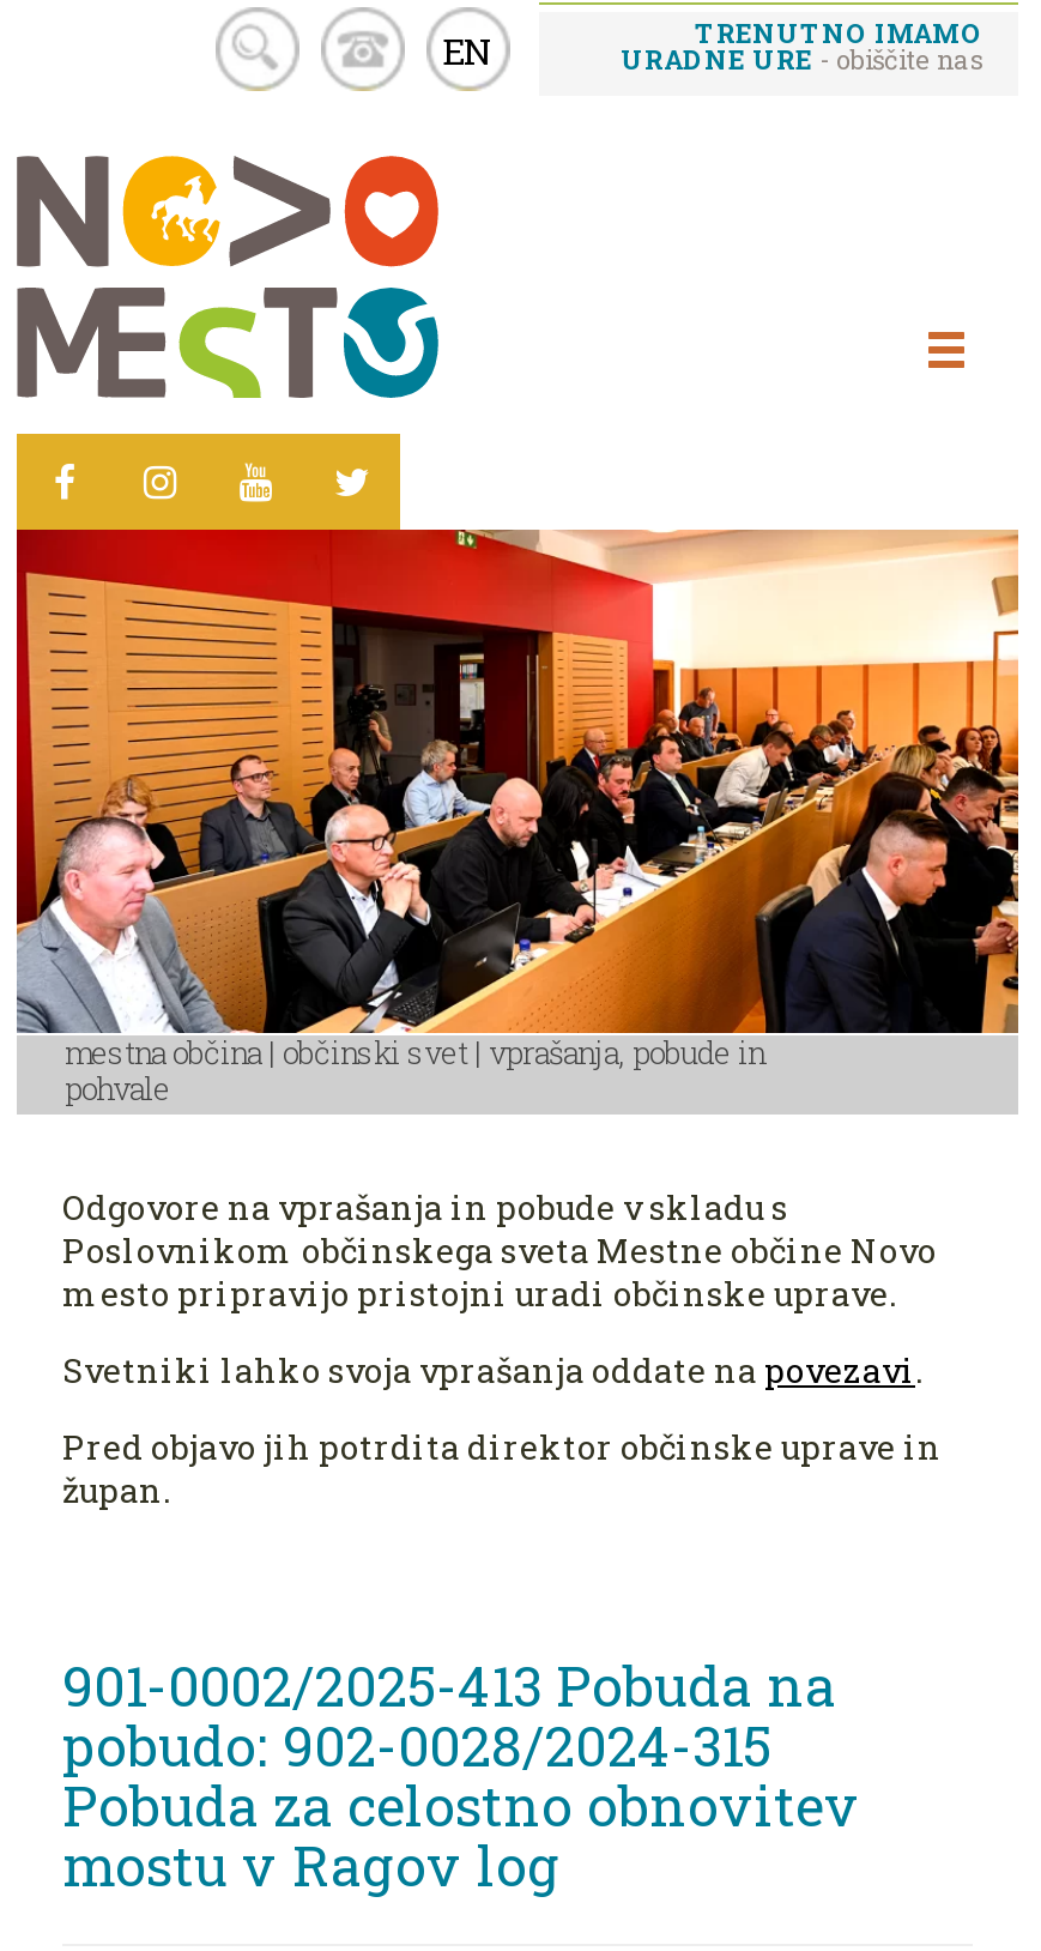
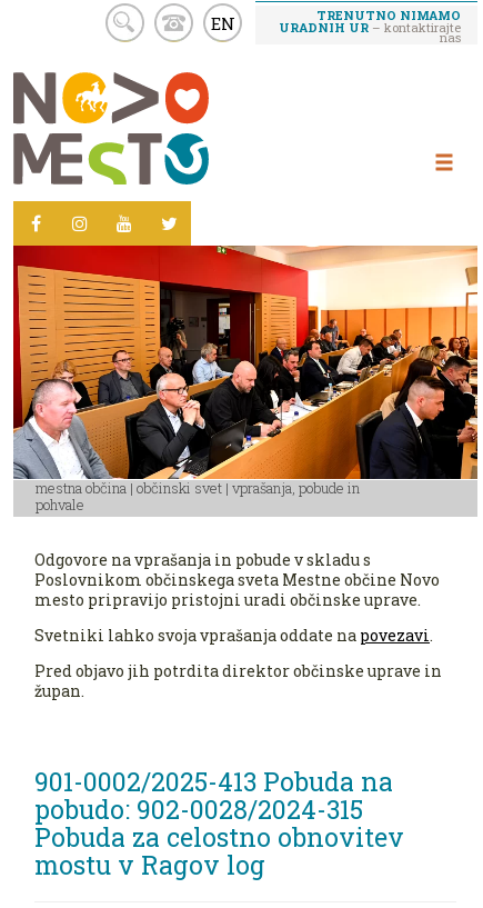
- TRENUTNO IMAMO
- URADNE URE - obiščite nas
+ TRENUTNO NIMAMO
+ URADNIH UR– kontaktirajte
+ nas
